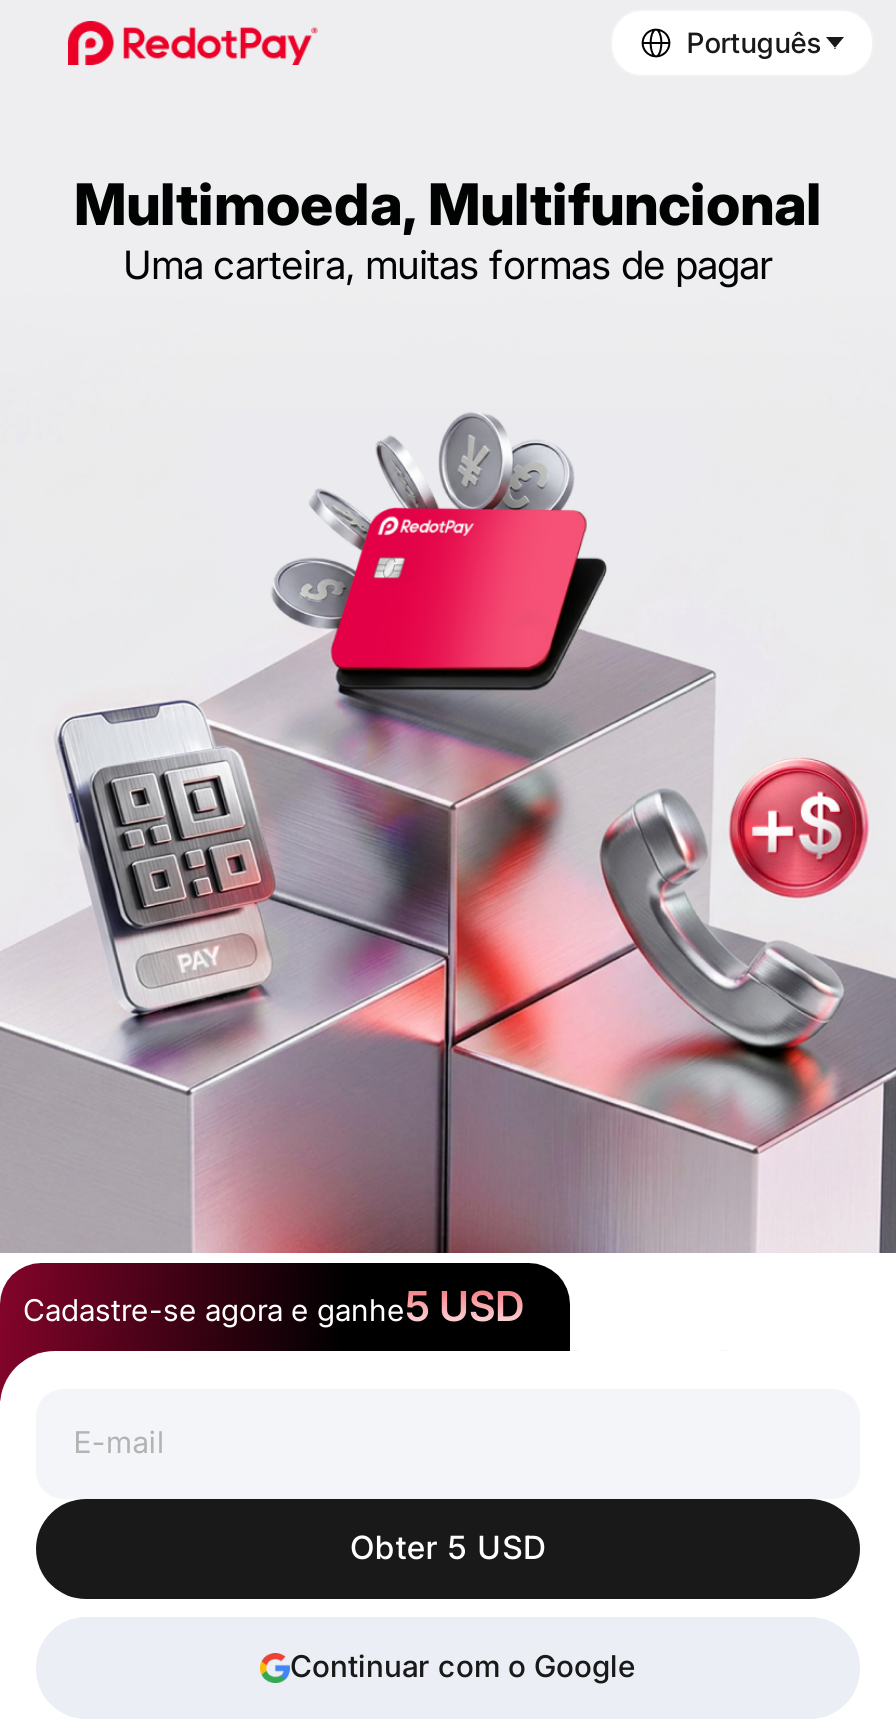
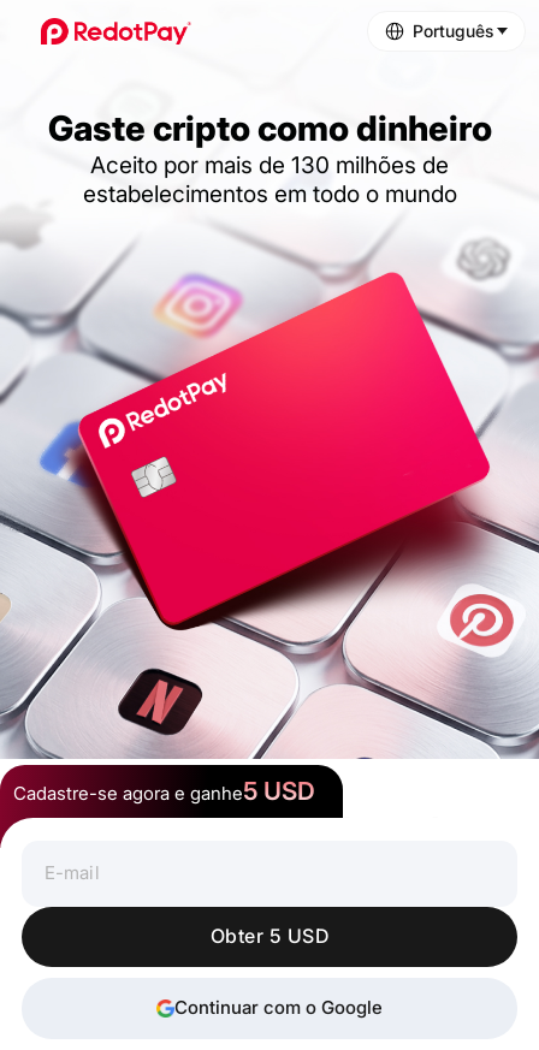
- Multimoeda, Multifuncional
- Uma carteira, muitas formas de pagar
+ Gaste cripto como dinheiro
+ Aceito por mais de 130 milhões de
+ estabelecimentos em todo o mundo

- [image]
+ [image]
